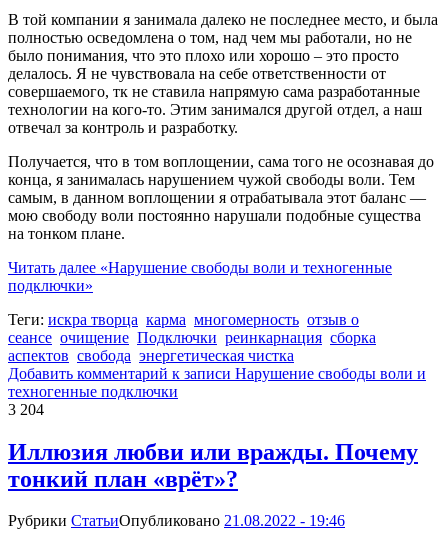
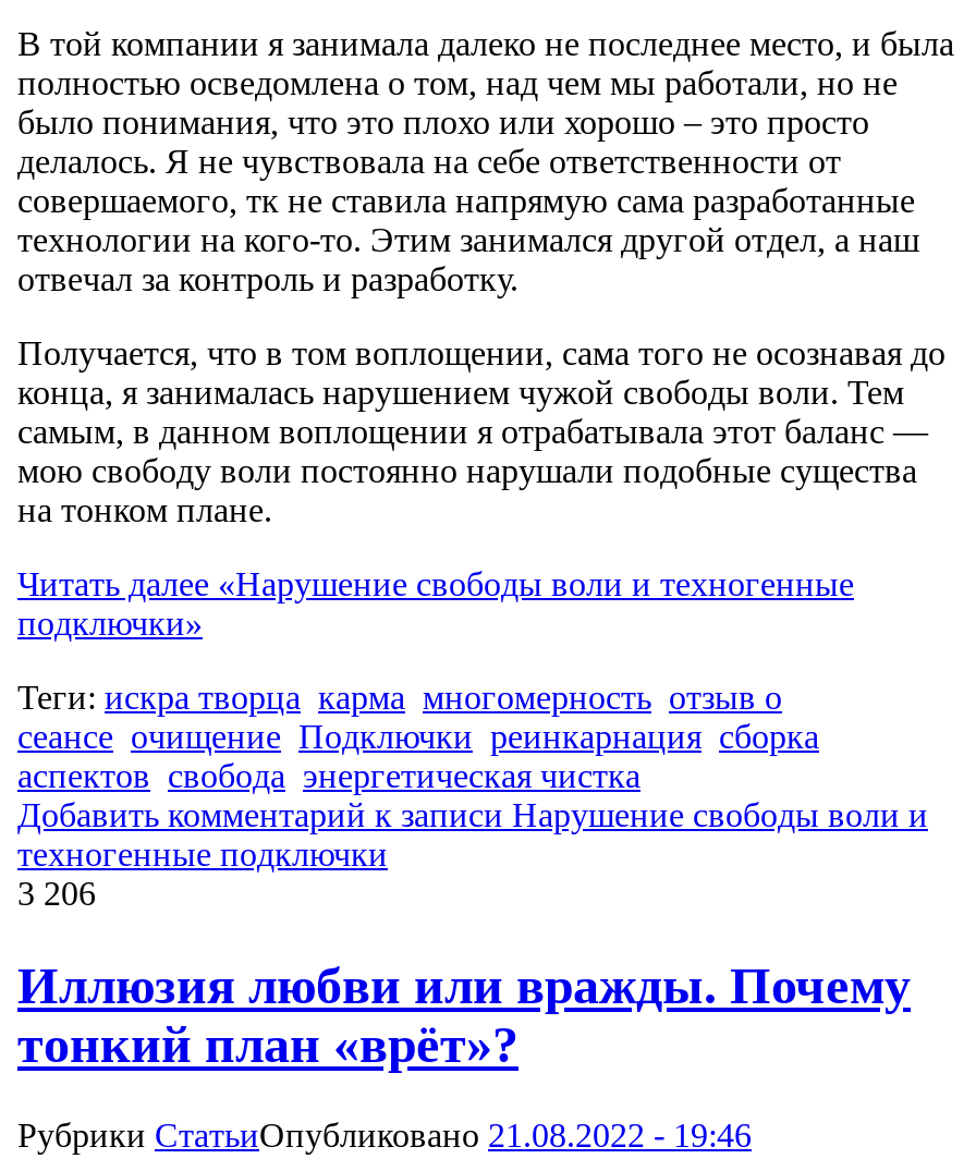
- 3 204
+ 3 206
